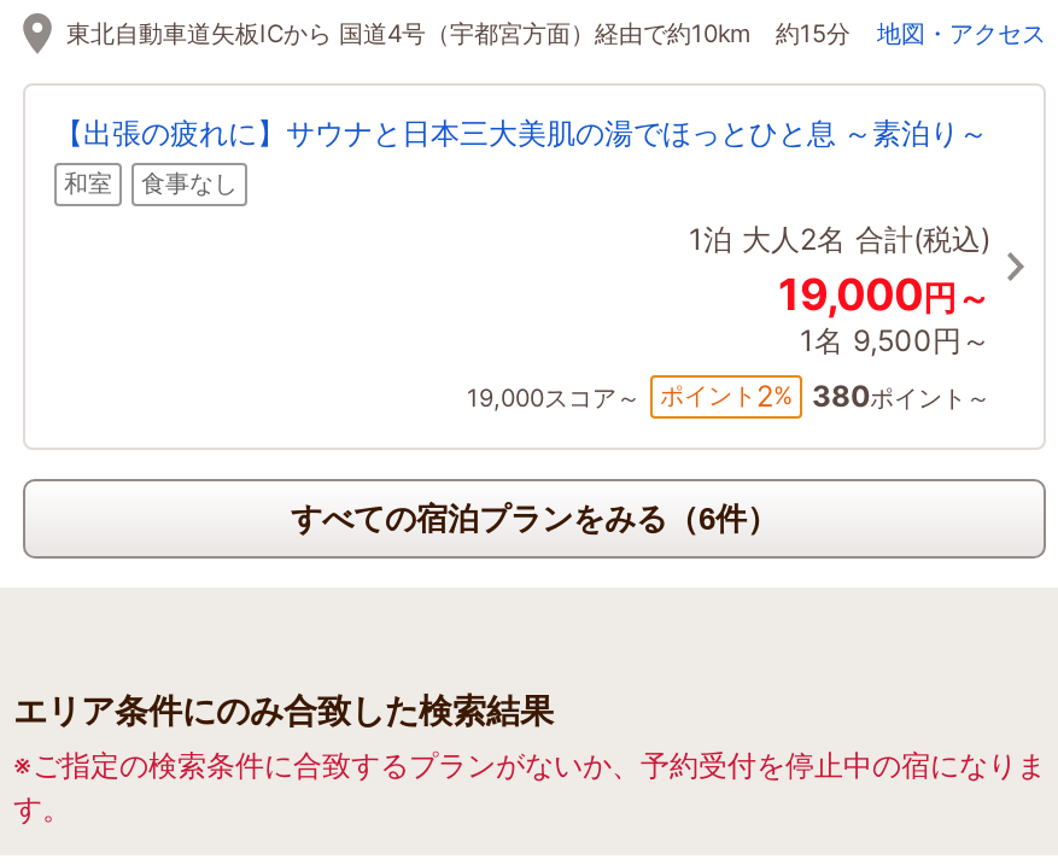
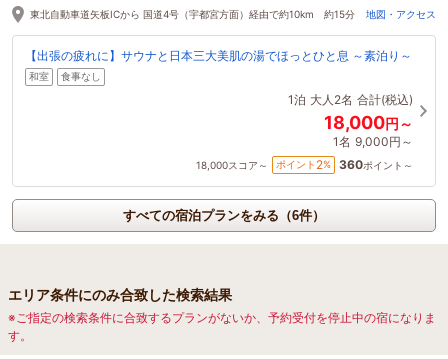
- 19,000円～
+ 18,000円～

- 1名 9,500円～
+ 1名 9,000円～

- 19,000スコア～
+ 18,000スコア～

- ポイント2% 380ポイント～
+ ポイント2% 360ポイント～
